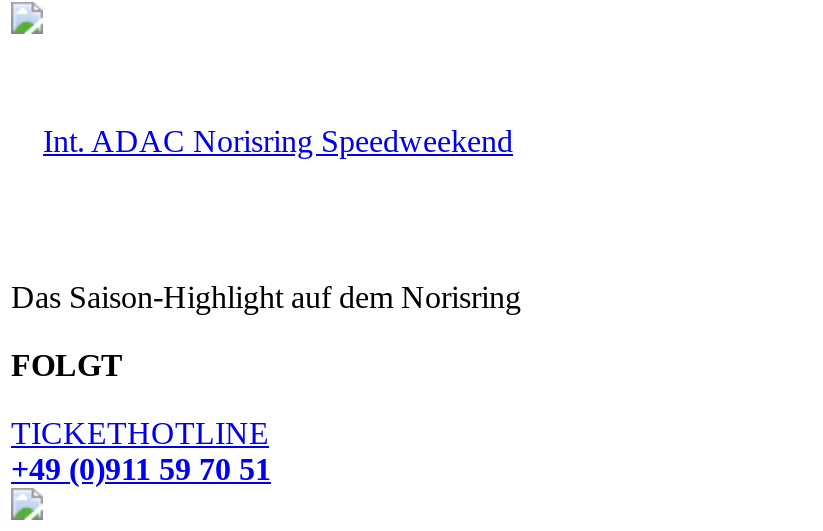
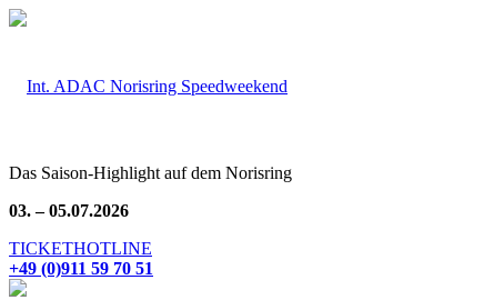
- FOLGT
+ 03. – 05.07.2026
